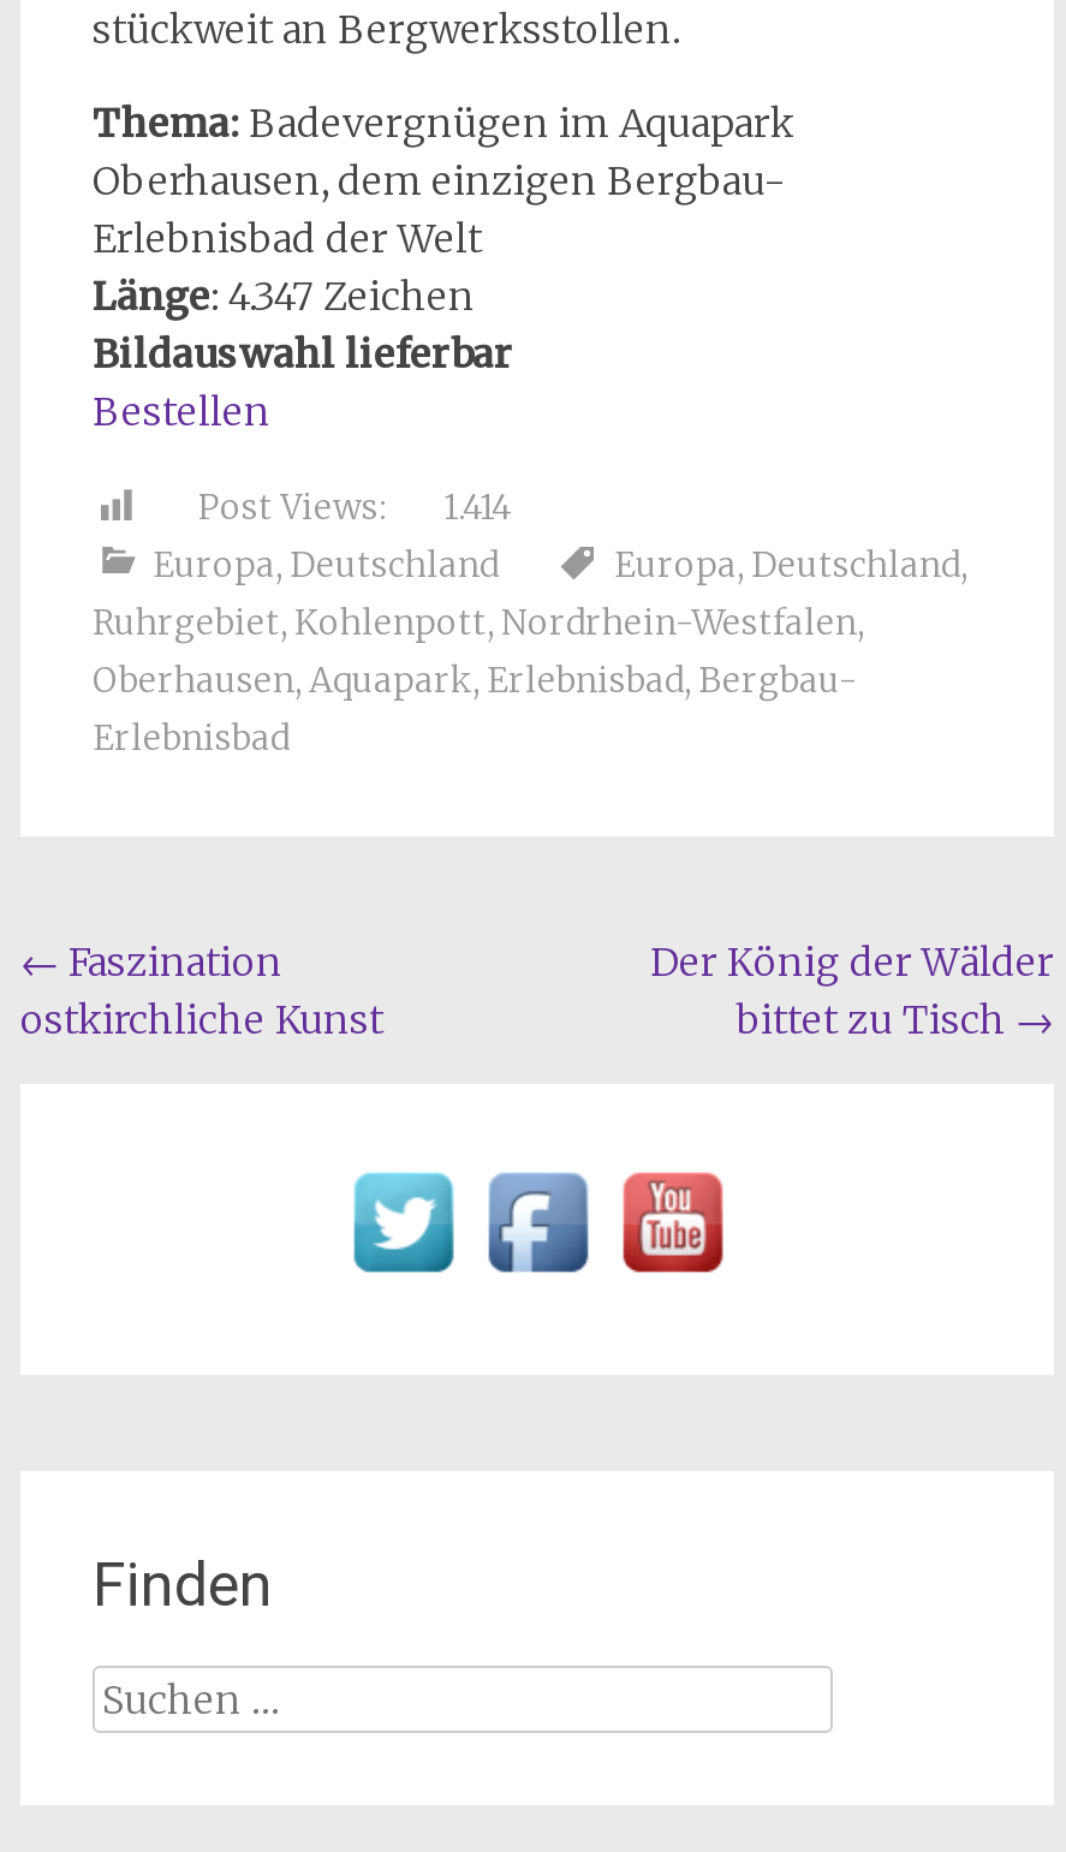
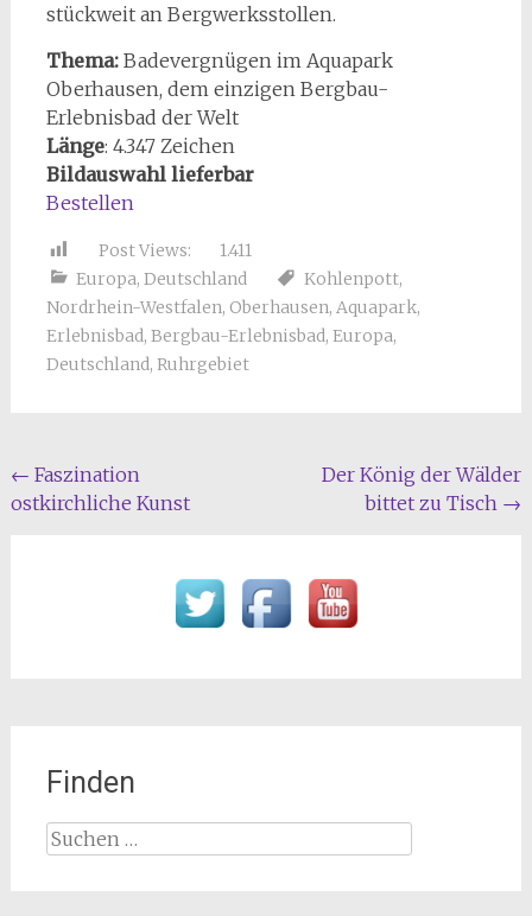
- Post Views: 1.414
+ Post Views: 1.411

- Europa, Deutschland,
- Ruhrgebiet, Kohlenpott, Nordrhein-Westfalen,
- Oberhausen, Aquapark, Erlebnisbad, Bergbau-
- Erlebnisbad
+ Kohlenpott,
+ Nordrhein-Westfalen, Oberhausen, Aquapark,
+ Erlebnisbad, Bergbau-Erlebnisbad, Europa,
+ Deutschland, Ruhrgebiet
